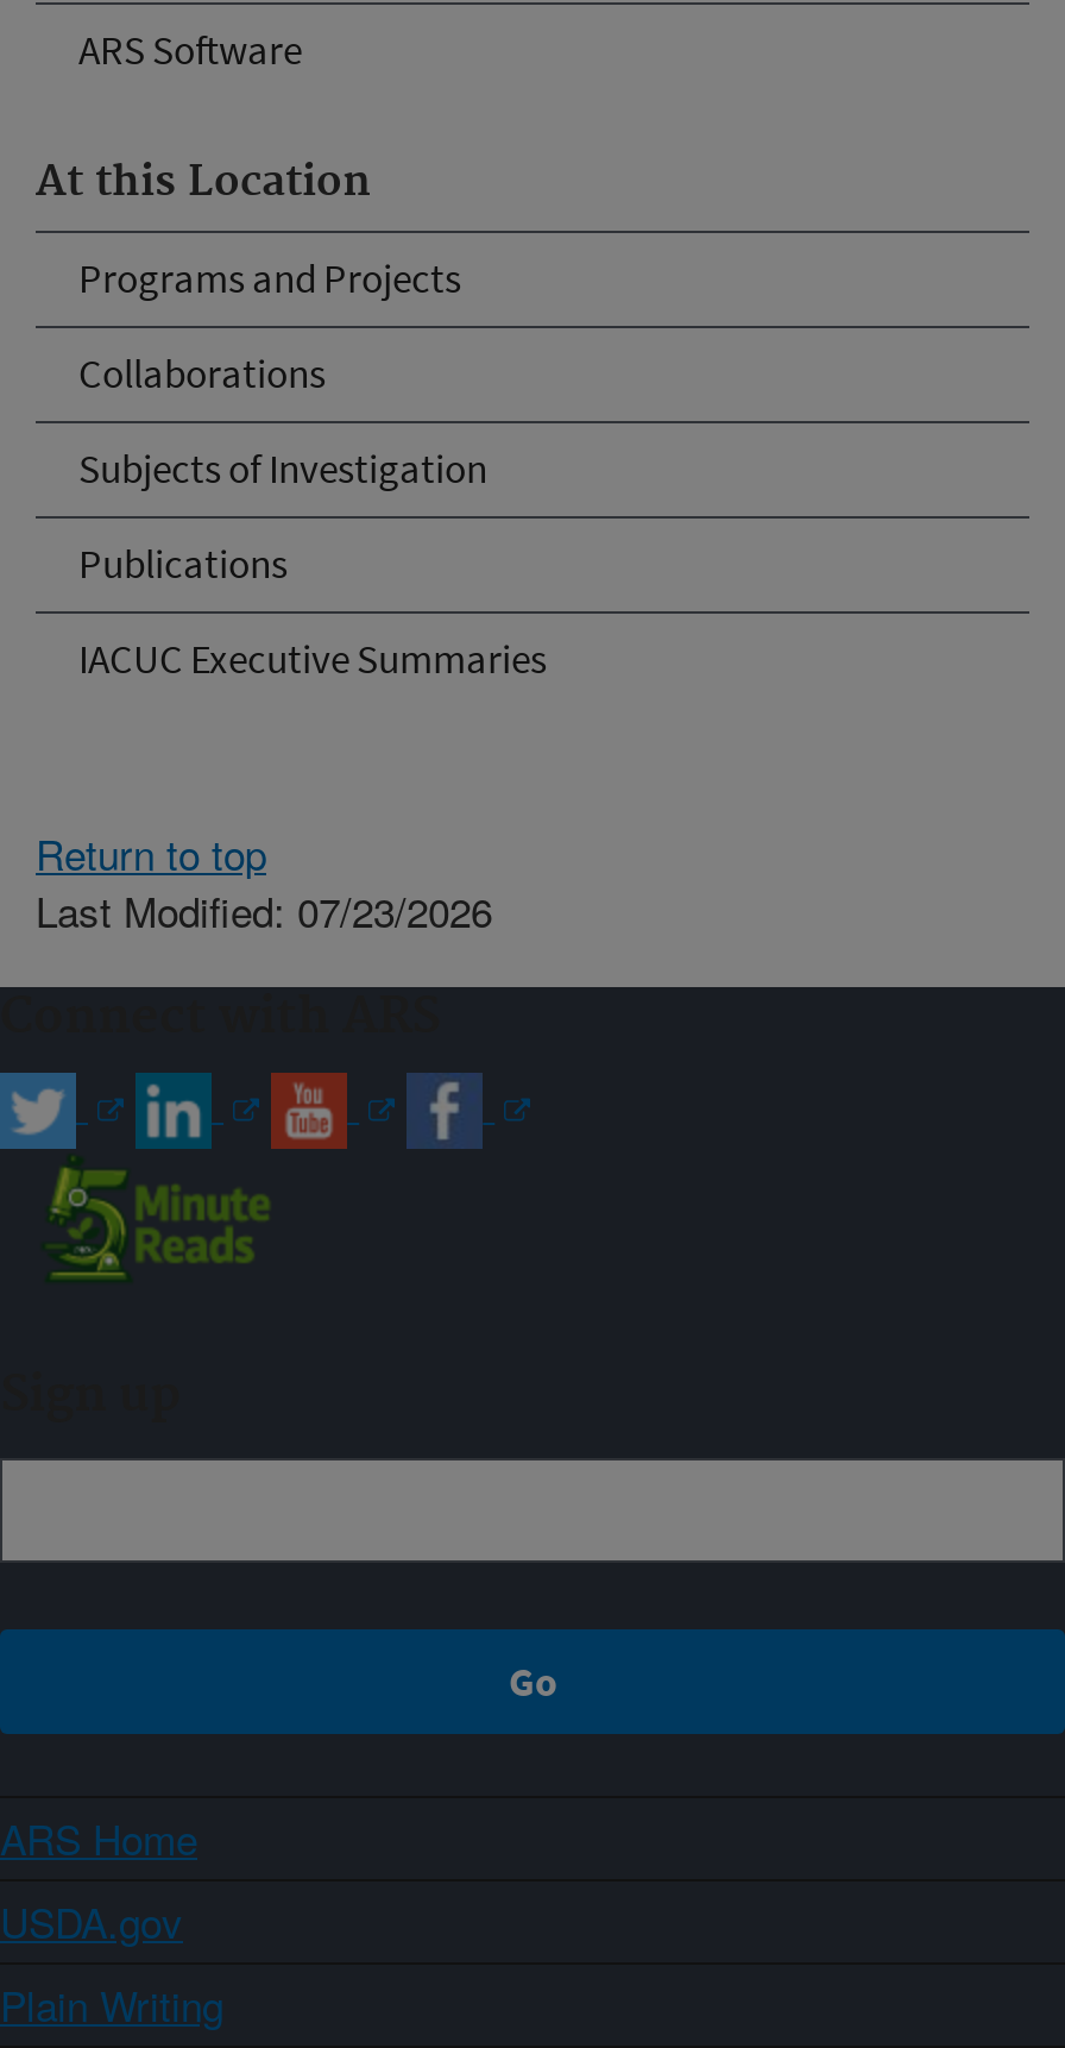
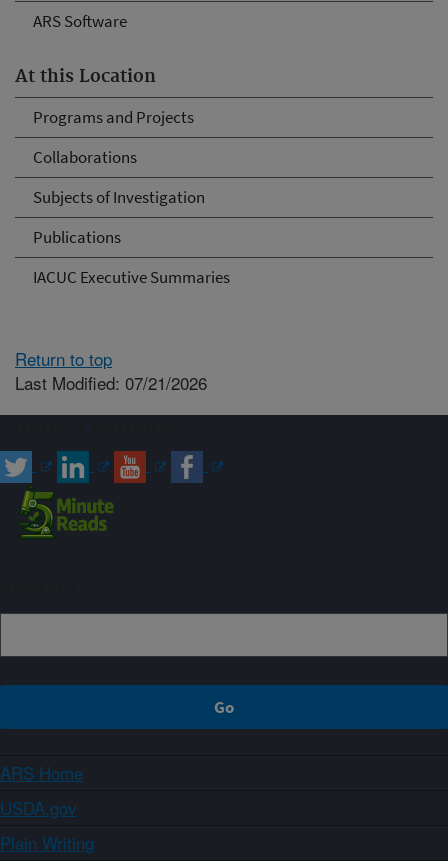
- Last Modified: 07/23/2026
+ Last Modified: 07/21/2026
